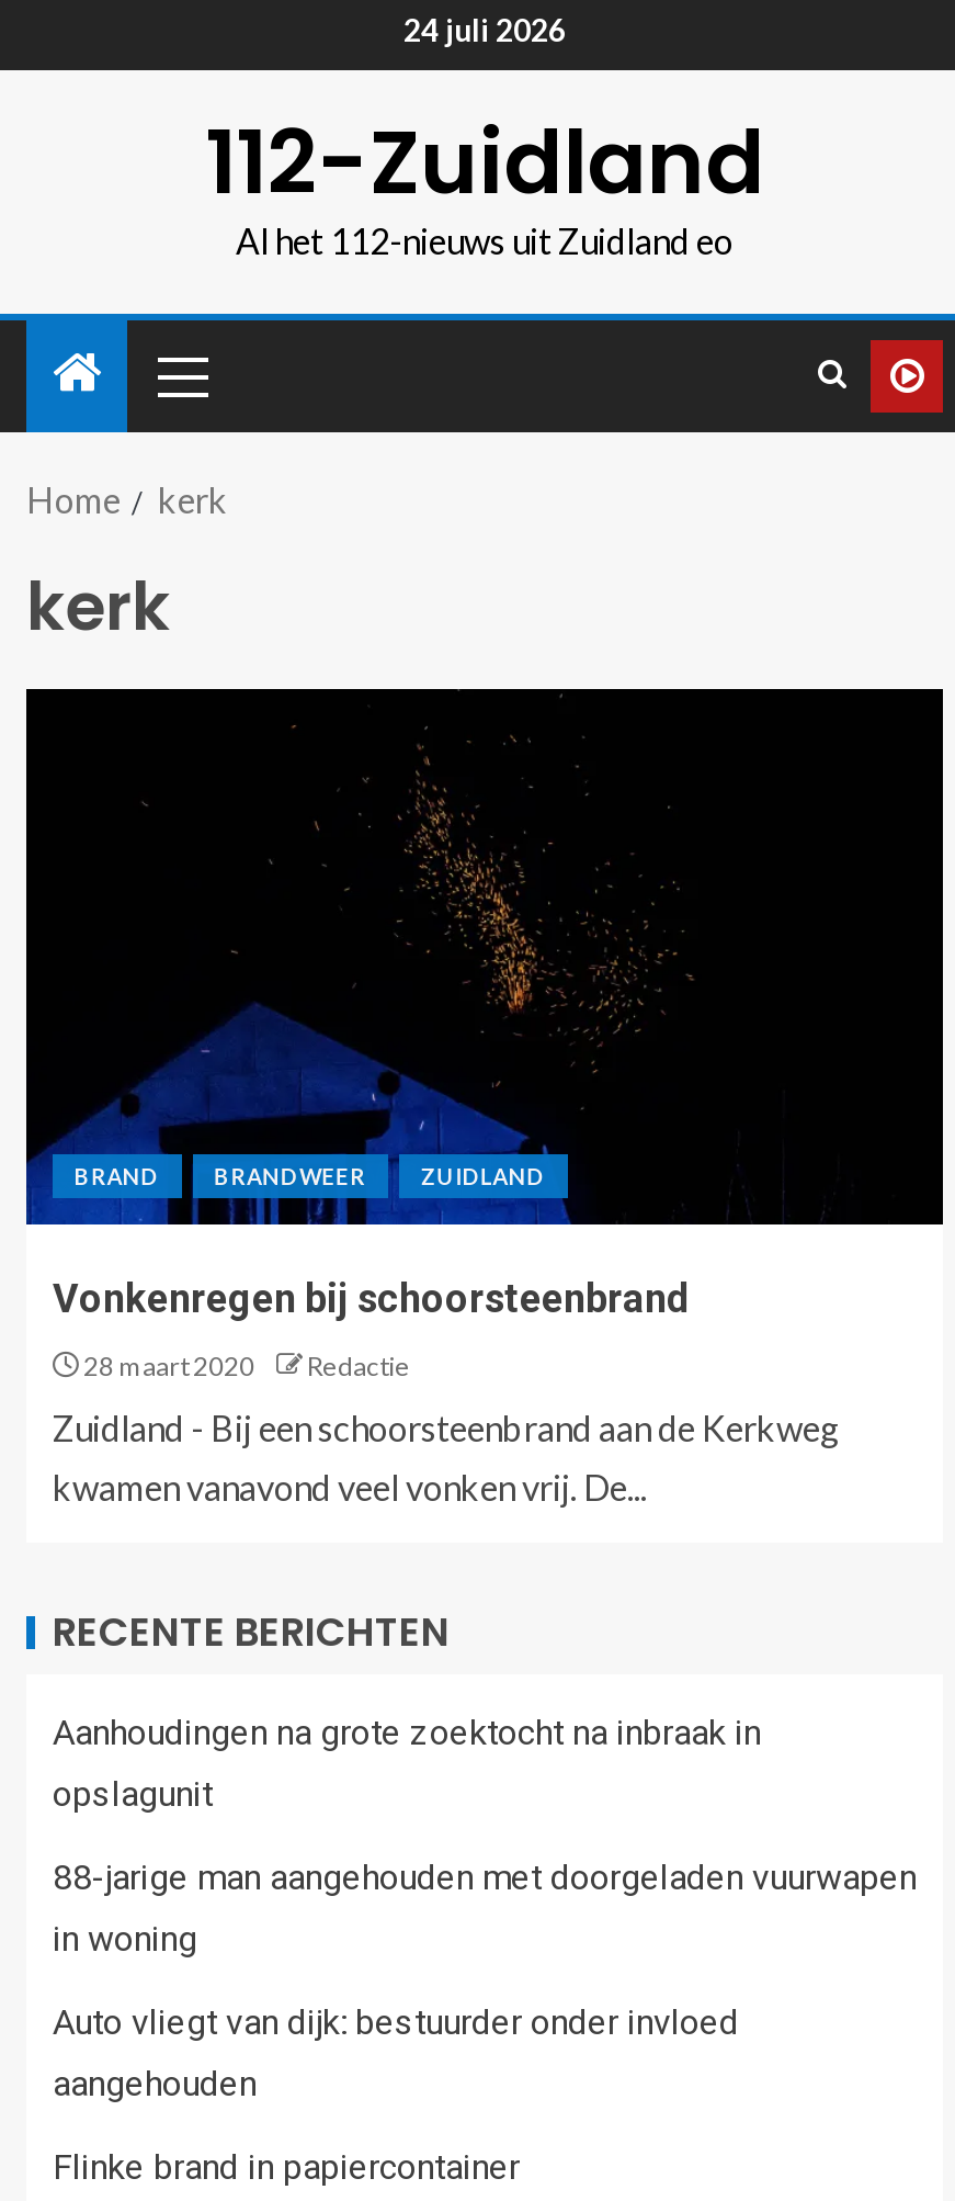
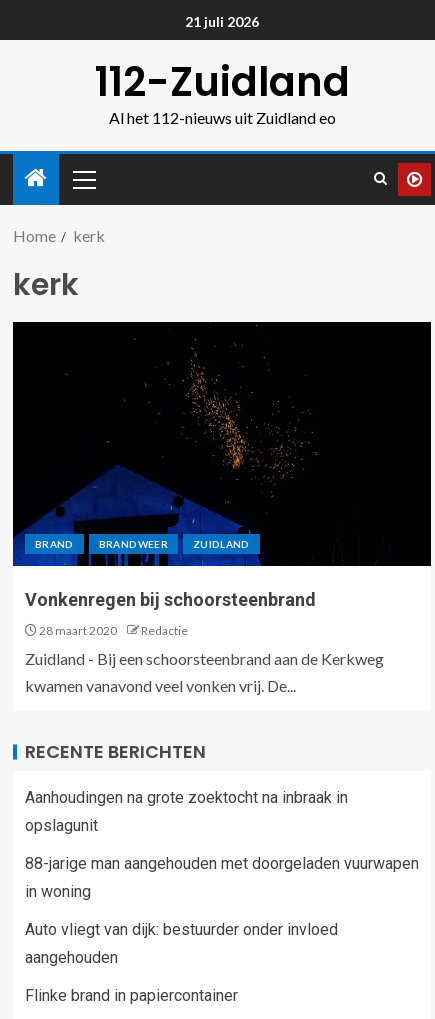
- 24 juli 2026
+ 21 juli 2026
